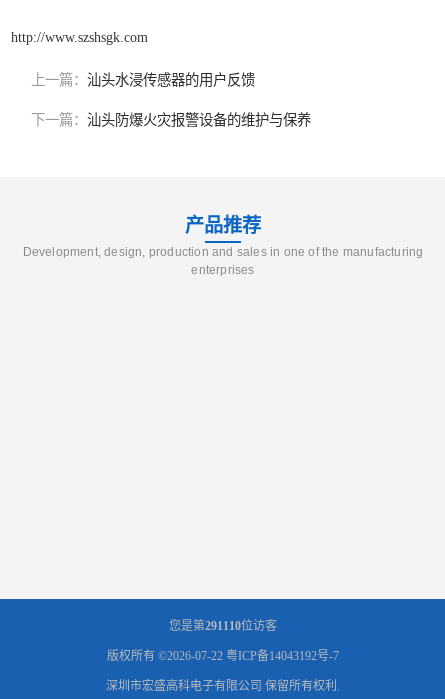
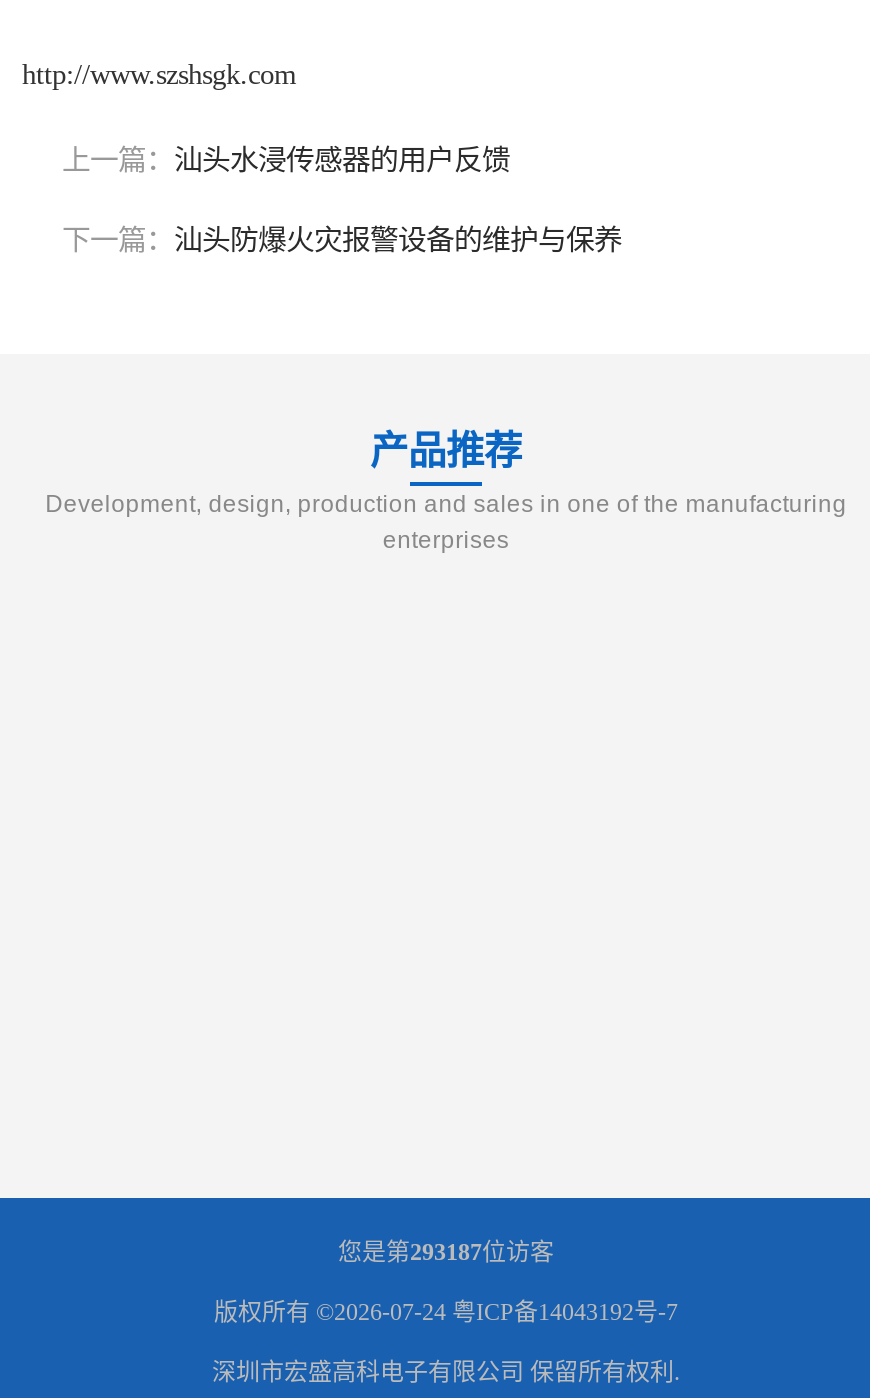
- 您是第291110位访客
+ 您是第293187位访客

- 版权所有 ©2026-07-22粤ICP备14043192号-7
+ 版权所有 ©2026-07-24粤ICP备14043192号-7
